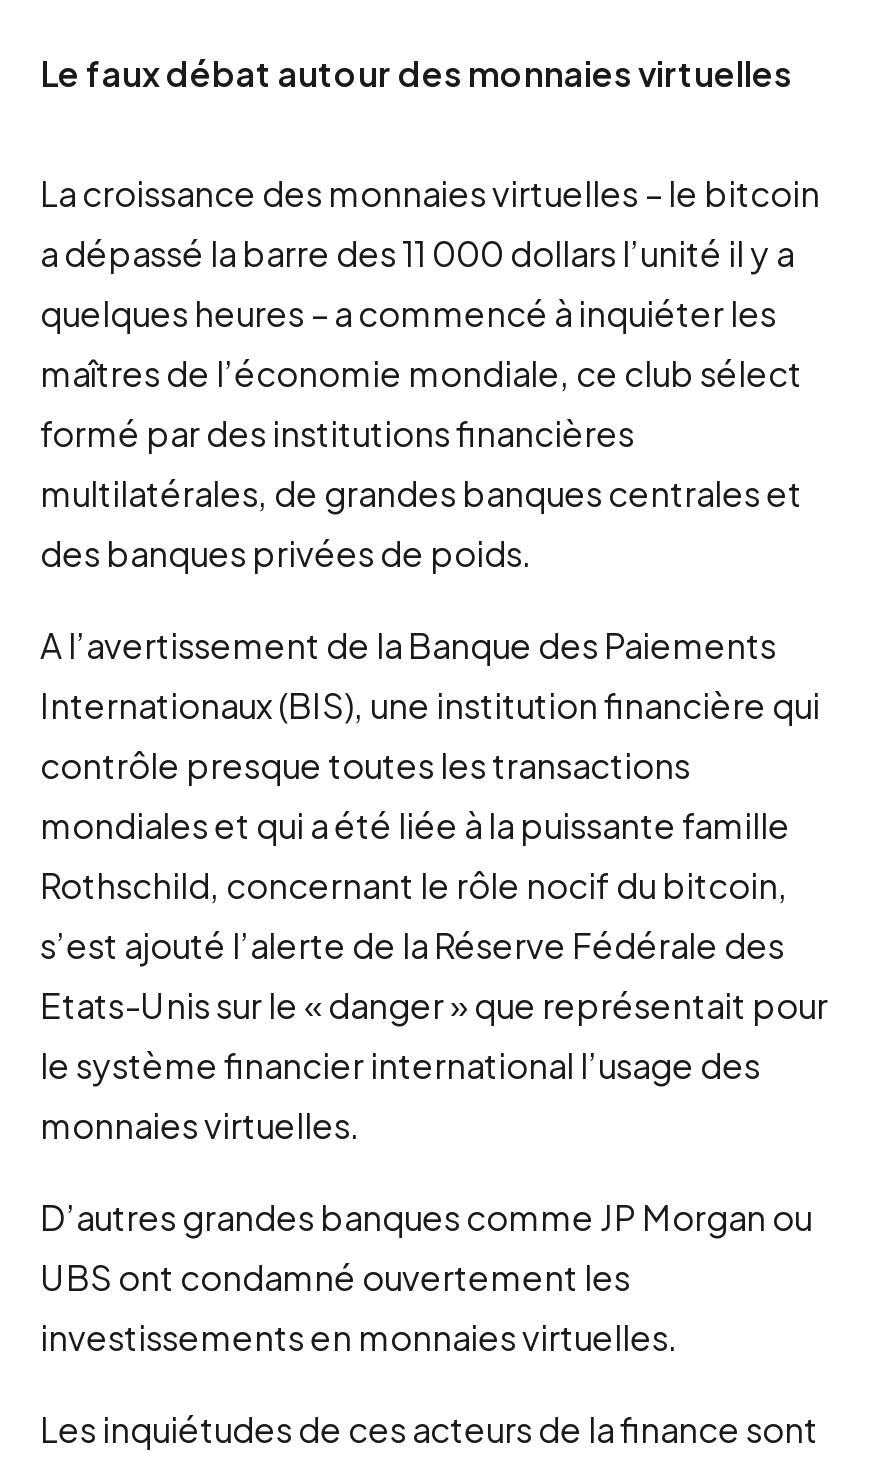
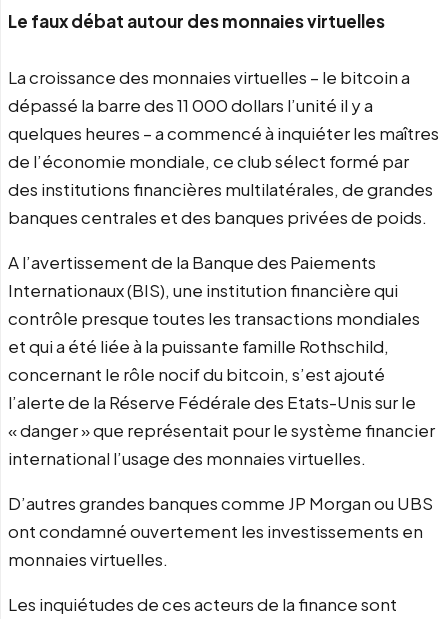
- contrôle presque toutes les transactions
- mondiales et qui a été liée à la puissante famille
- Rothschild, concernant le rôle nocif du bitcoin,
- s’est ajouté l’alerte de la Réserve Fédérale des
- Etats-Unis sur le « danger » que représentait pour
- le système financier international l’usage des
+ contrôle presque toutes les transactions mondiales
+ et qui a été liée à la puissante famille Rothschild,
+ concernant le rôle nocif du bitcoin, s’est ajouté
+ l’alerte de la Réserve Fédérale des Etats-Unis sur le
+ « danger » que représentait pour le système financier
+ international l’usage des monnaies virtuelles.
+ D’autres grandes banques comme JP Morgan ou UBS
+ ont condamné ouvertement les investissements en

- D’autres grandes banques comme JP Morgan ou
- UBS ont condamné ouvertement les
- investissements en monnaies virtuelles.
